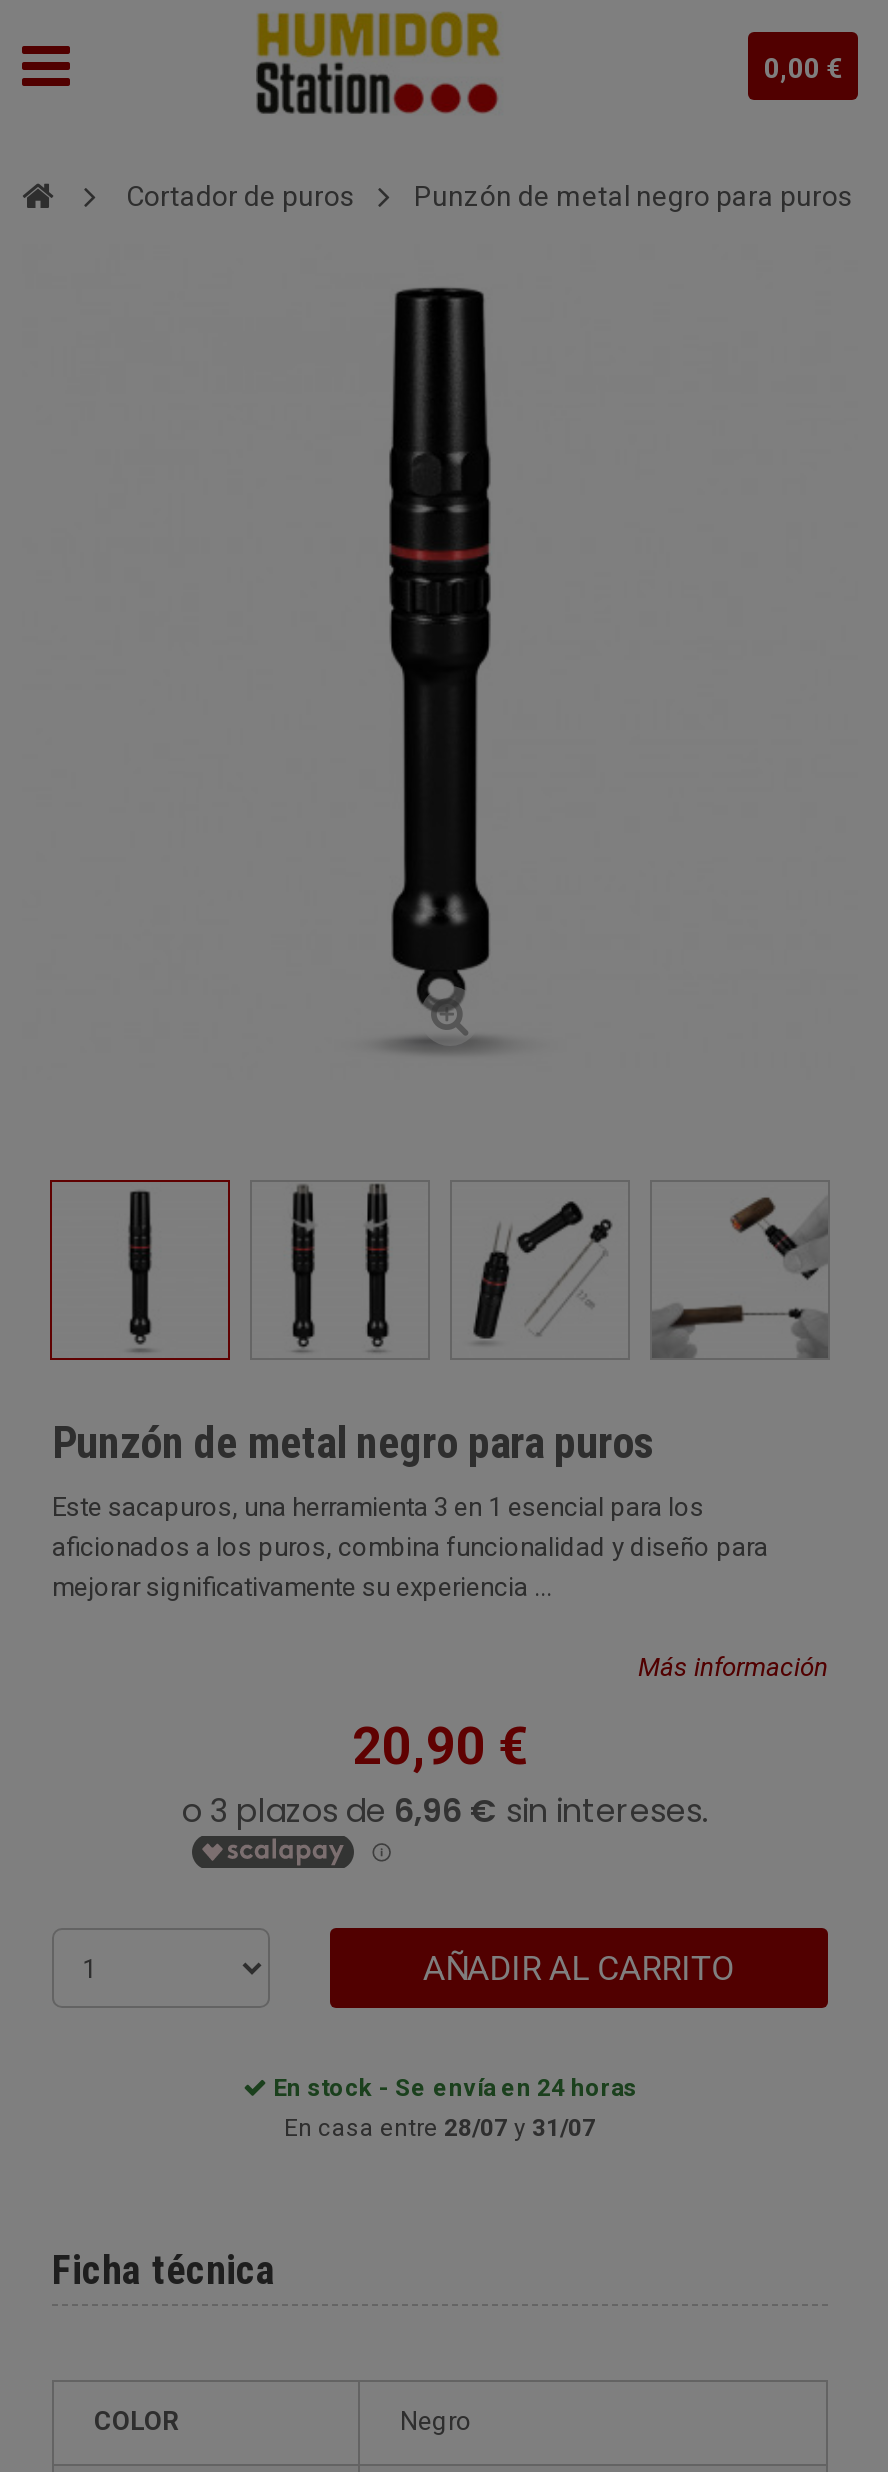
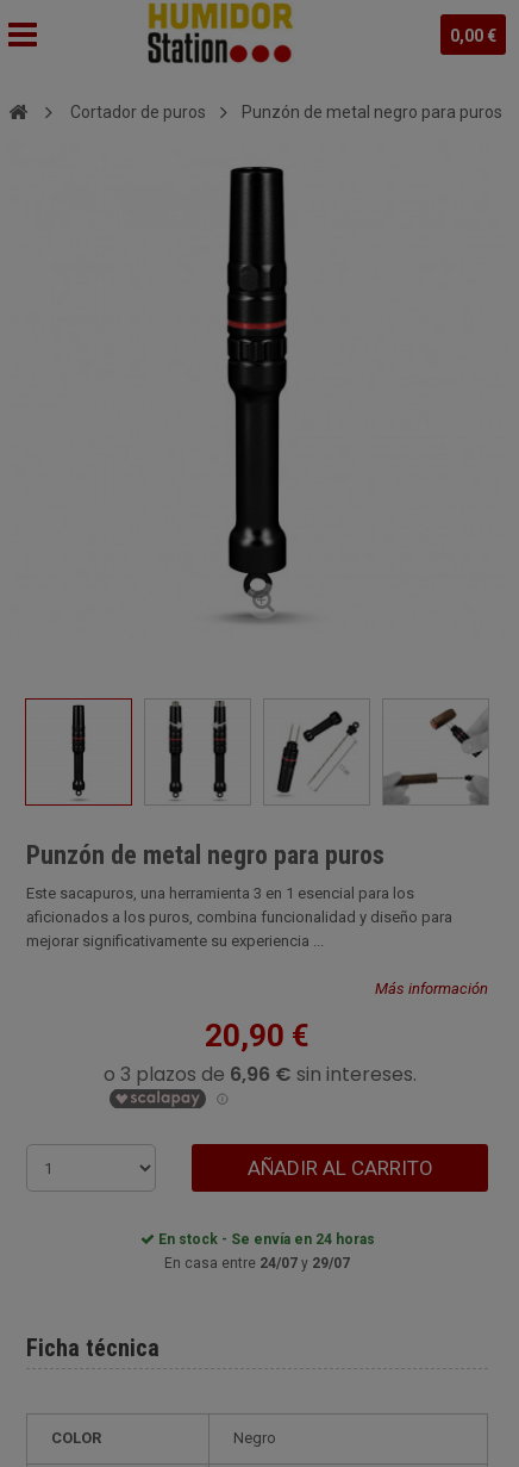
- En casa entre 28/07 y 31/07
+ En casa entre 24/07 y 29/07
